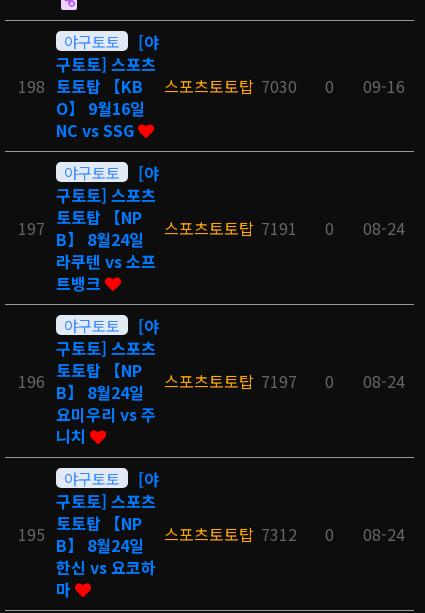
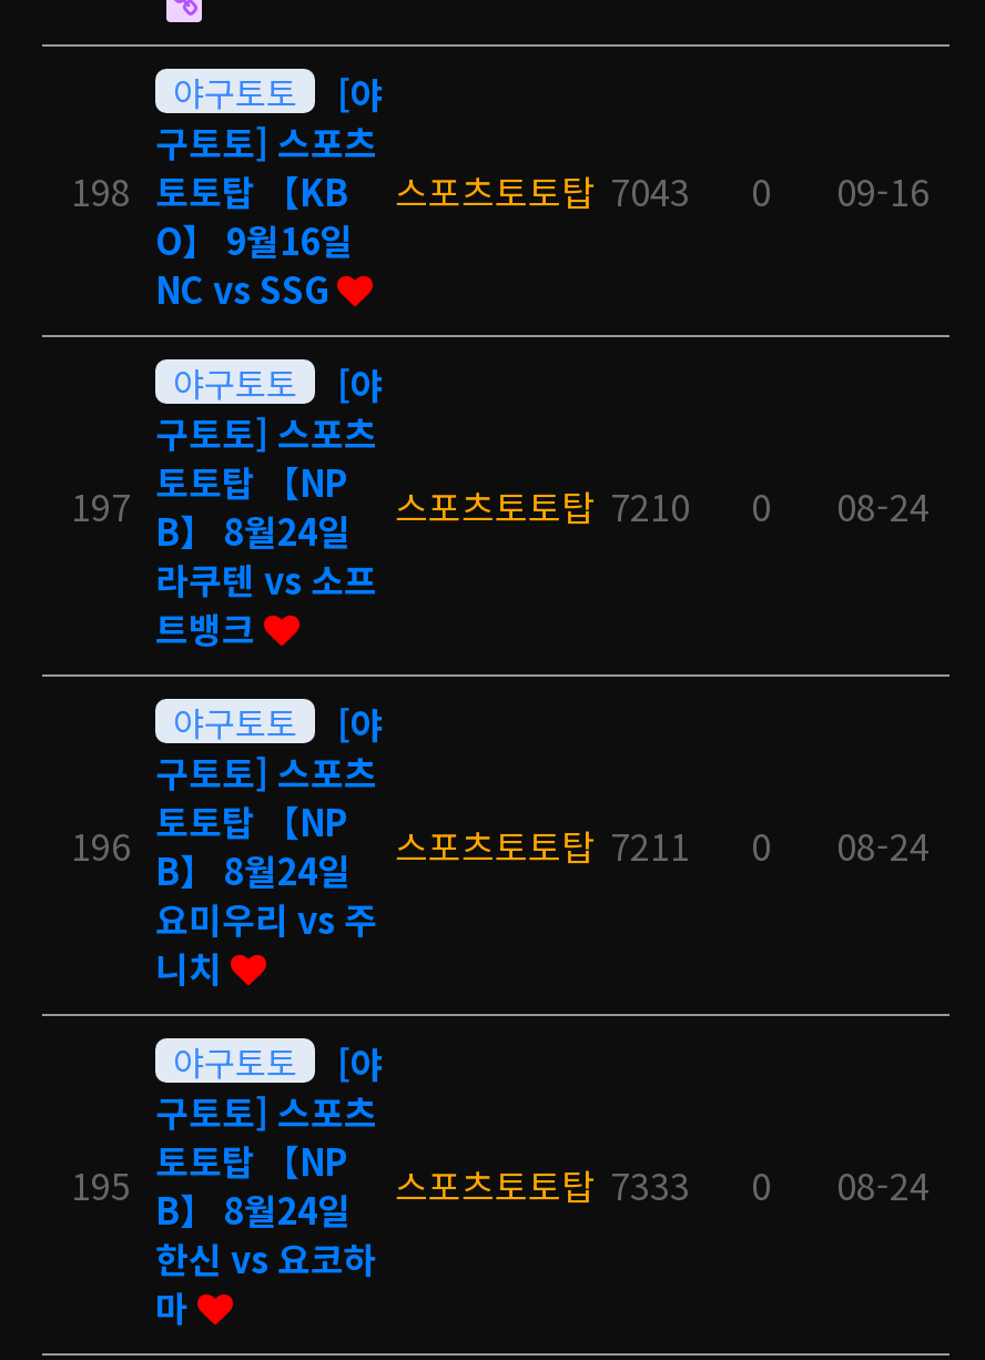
- 스포츠토토탑 7030
+ 스포츠토토탑 7043

- 스포츠토토탑 7191
+ 스포츠토토탑 7210

- 스포츠토토탑 7197
+ 스포츠토토탑 7211

- 스포츠토토탑 7312
+ 스포츠토토탑 7333
